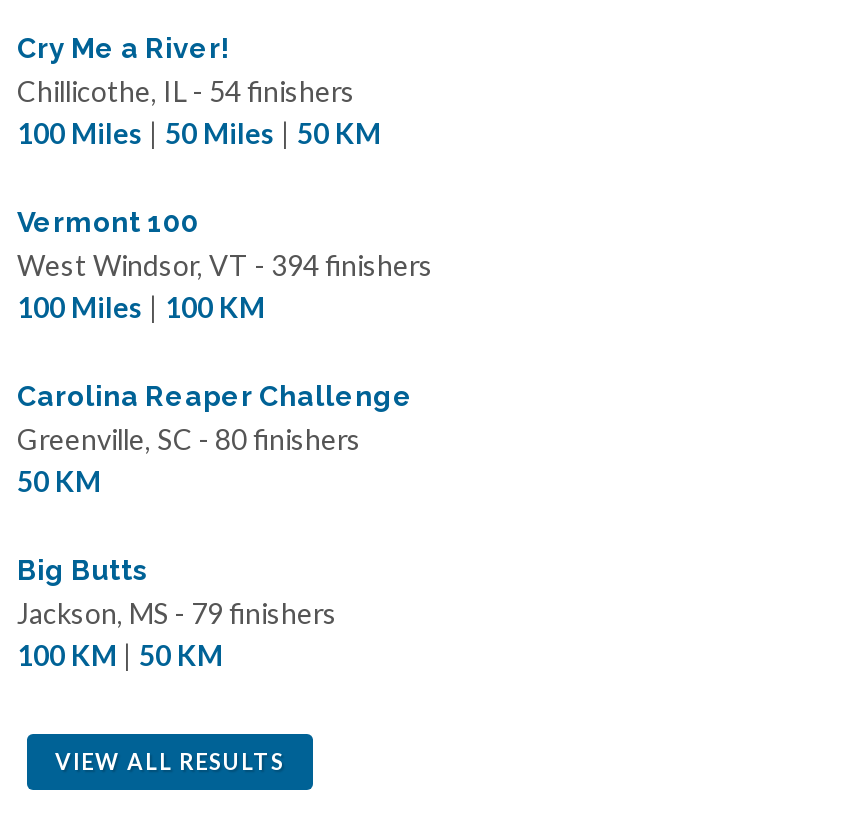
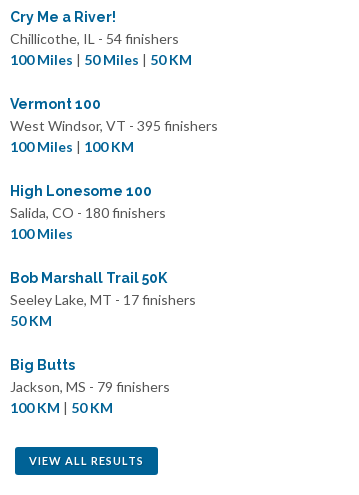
- West Windsor, VT - 394 finishers
+ West Windsor, VT - 395 finishers

- Carolina Reaper Challenge
- Greenville, SC - 80 finishers
+ High Lonesome 100
+ Salida, CO - 180 finishers
+ 100 Miles
+ Bob Marshall Trail 50K
+ Seeley Lake, MT - 17 finishers
